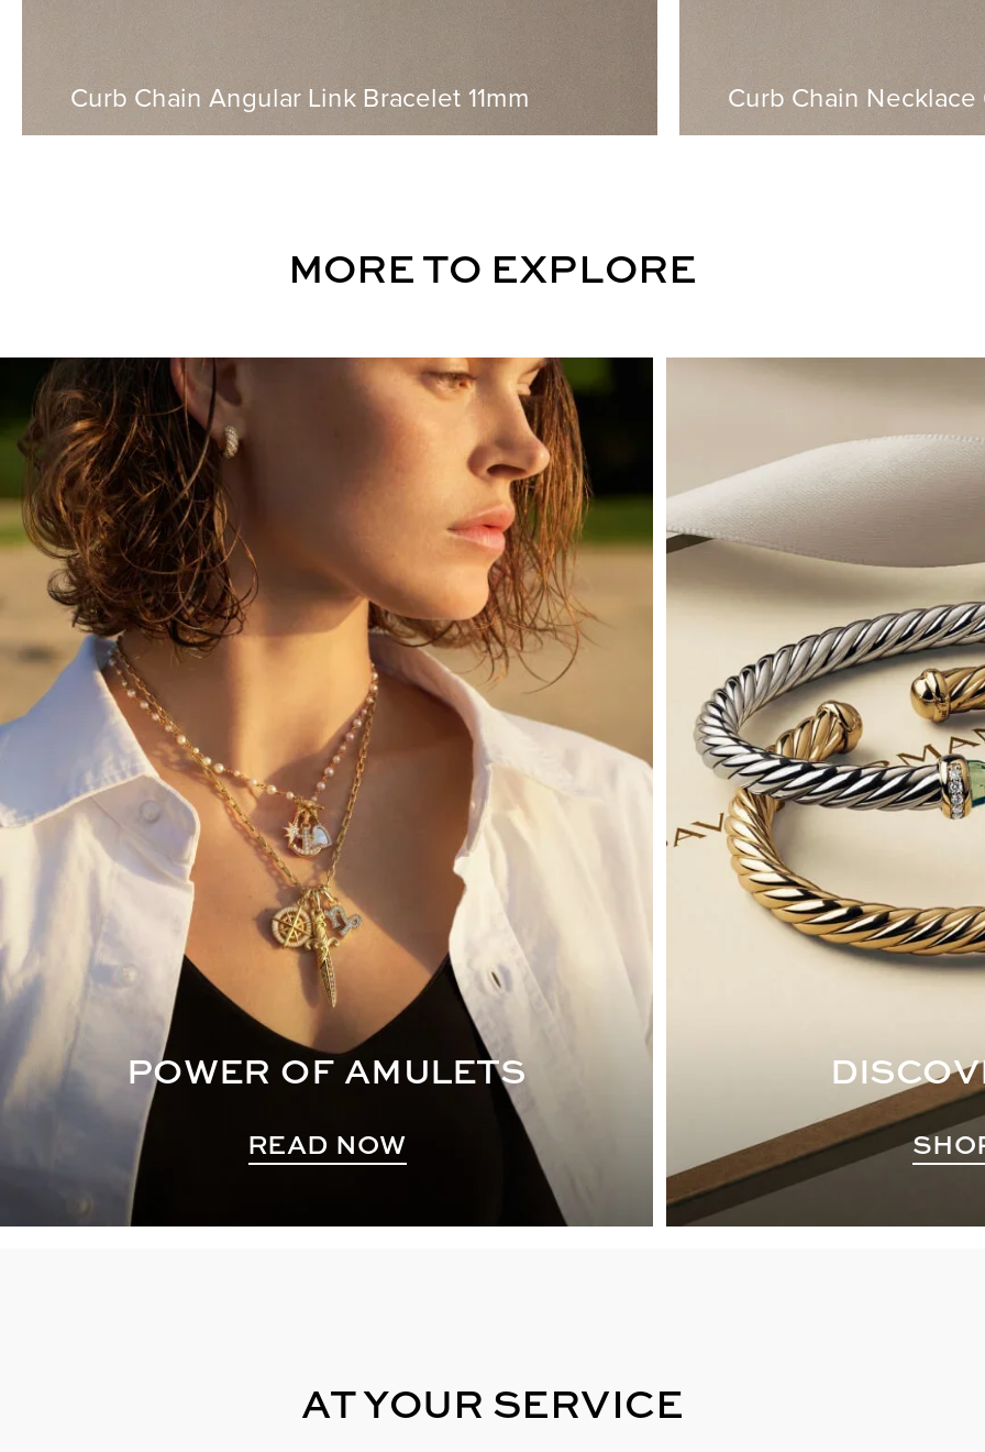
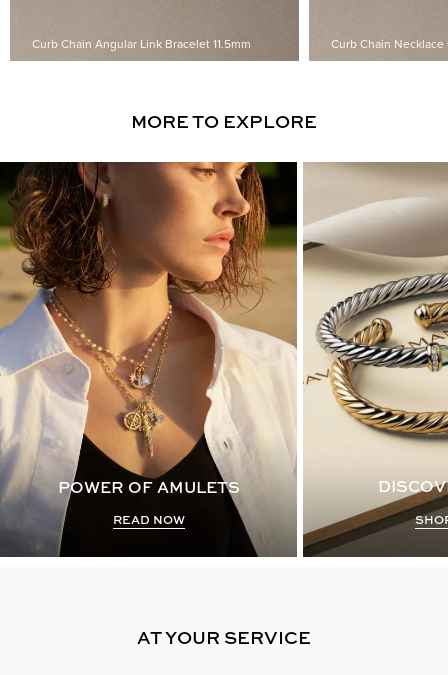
- Curb Chain Angular Link Bracelet 11mm
+ Curb Chain Angular Link Bracelet 11.5mm
